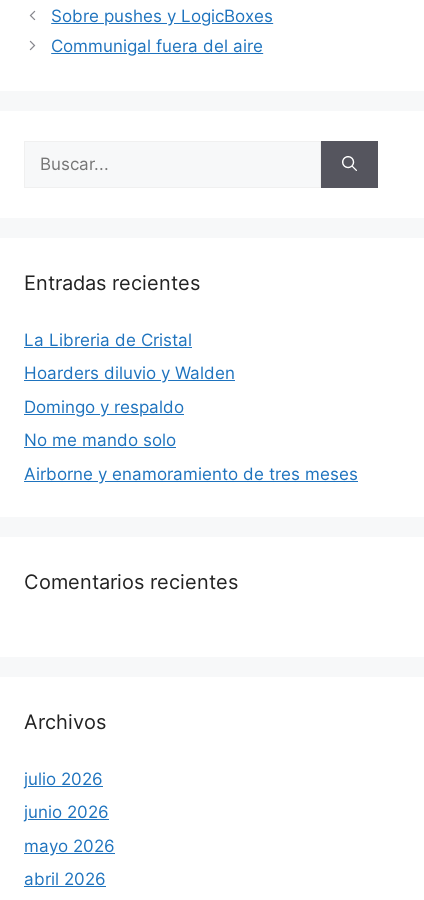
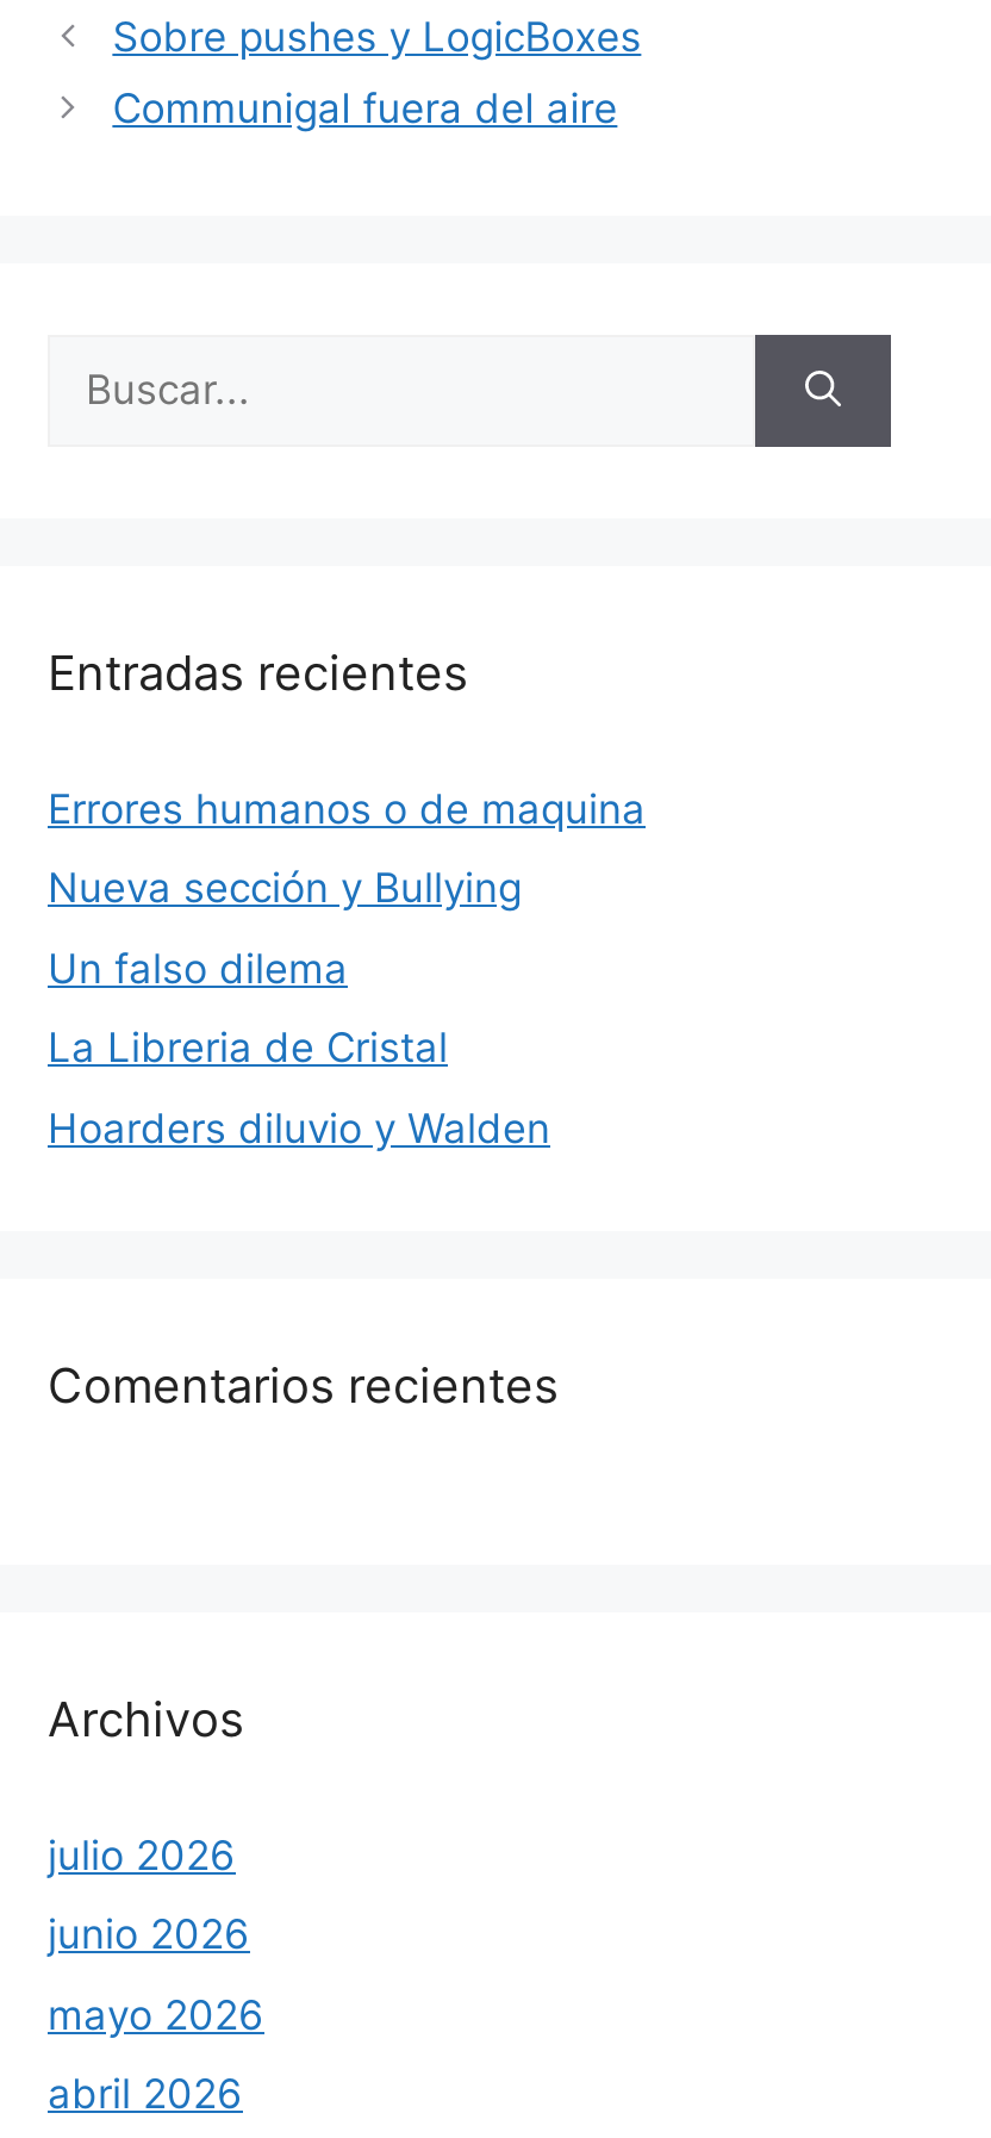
+ Errores humanos o de maquina
+ Nueva sección y Bullying
+ Un falso dilema

moved down: La Libreria de Cristal | Hoarders diluvio y Walden

- Domingo y respaldo
- No me mando solo
- Airborne y enamoramiento de tres meses
